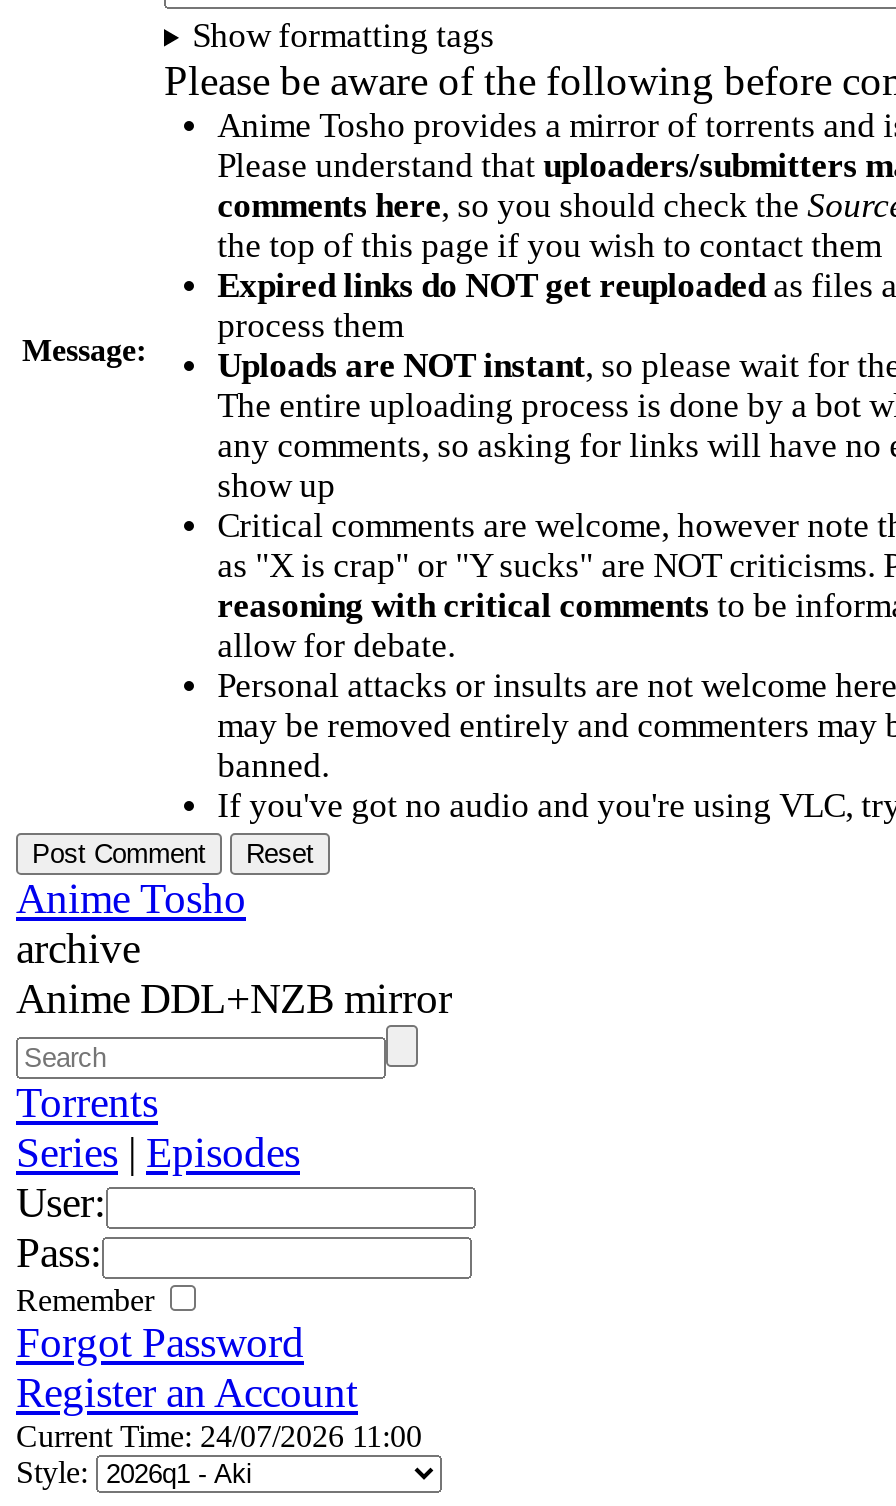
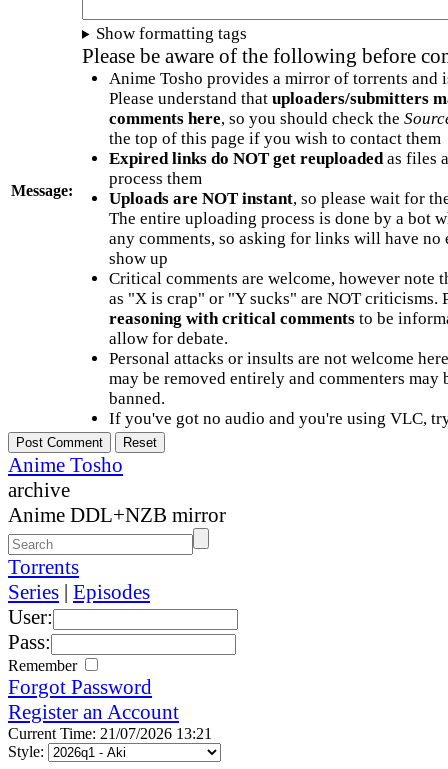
- Current Time: 24/07/2026 11:00
+ Current Time: 21/07/2026 13:21
